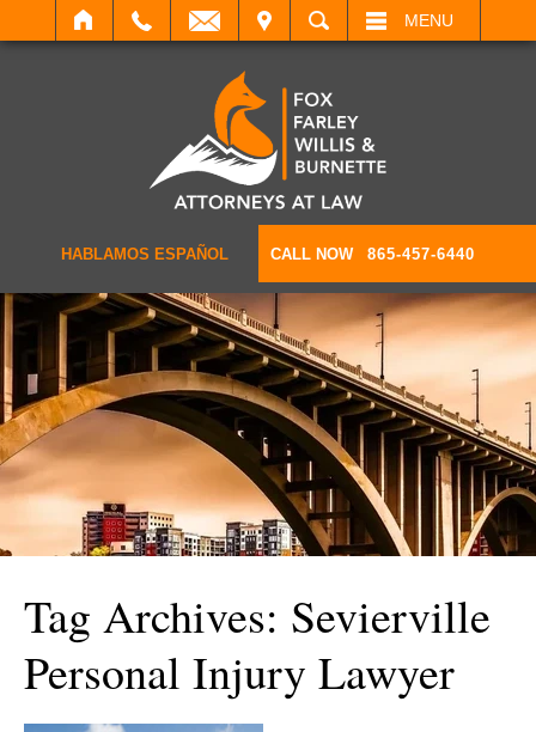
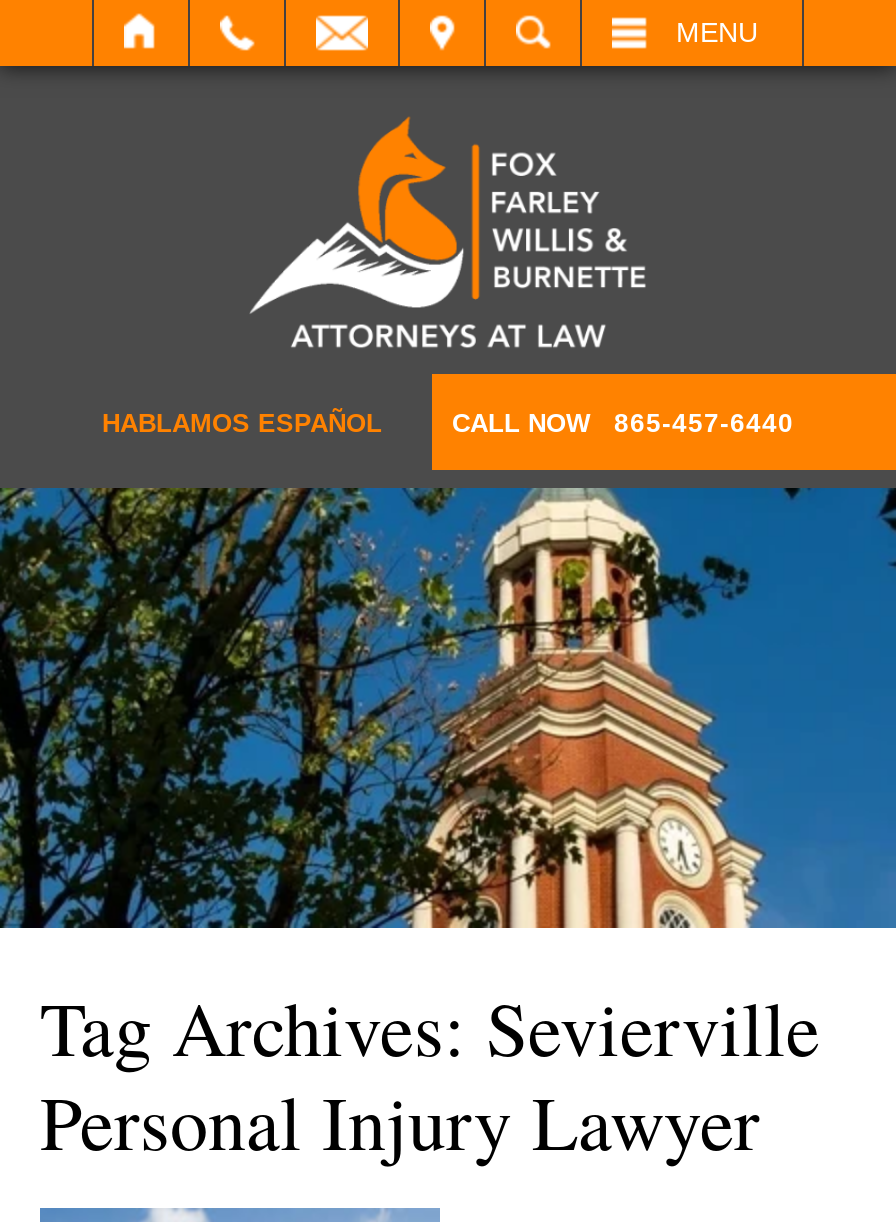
- [image]
+ [image]
